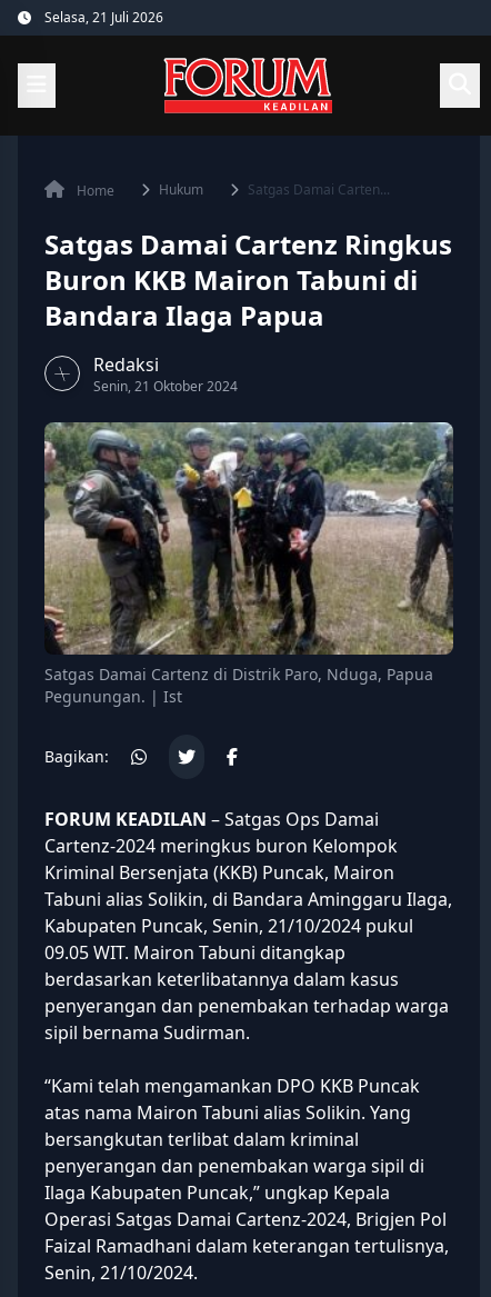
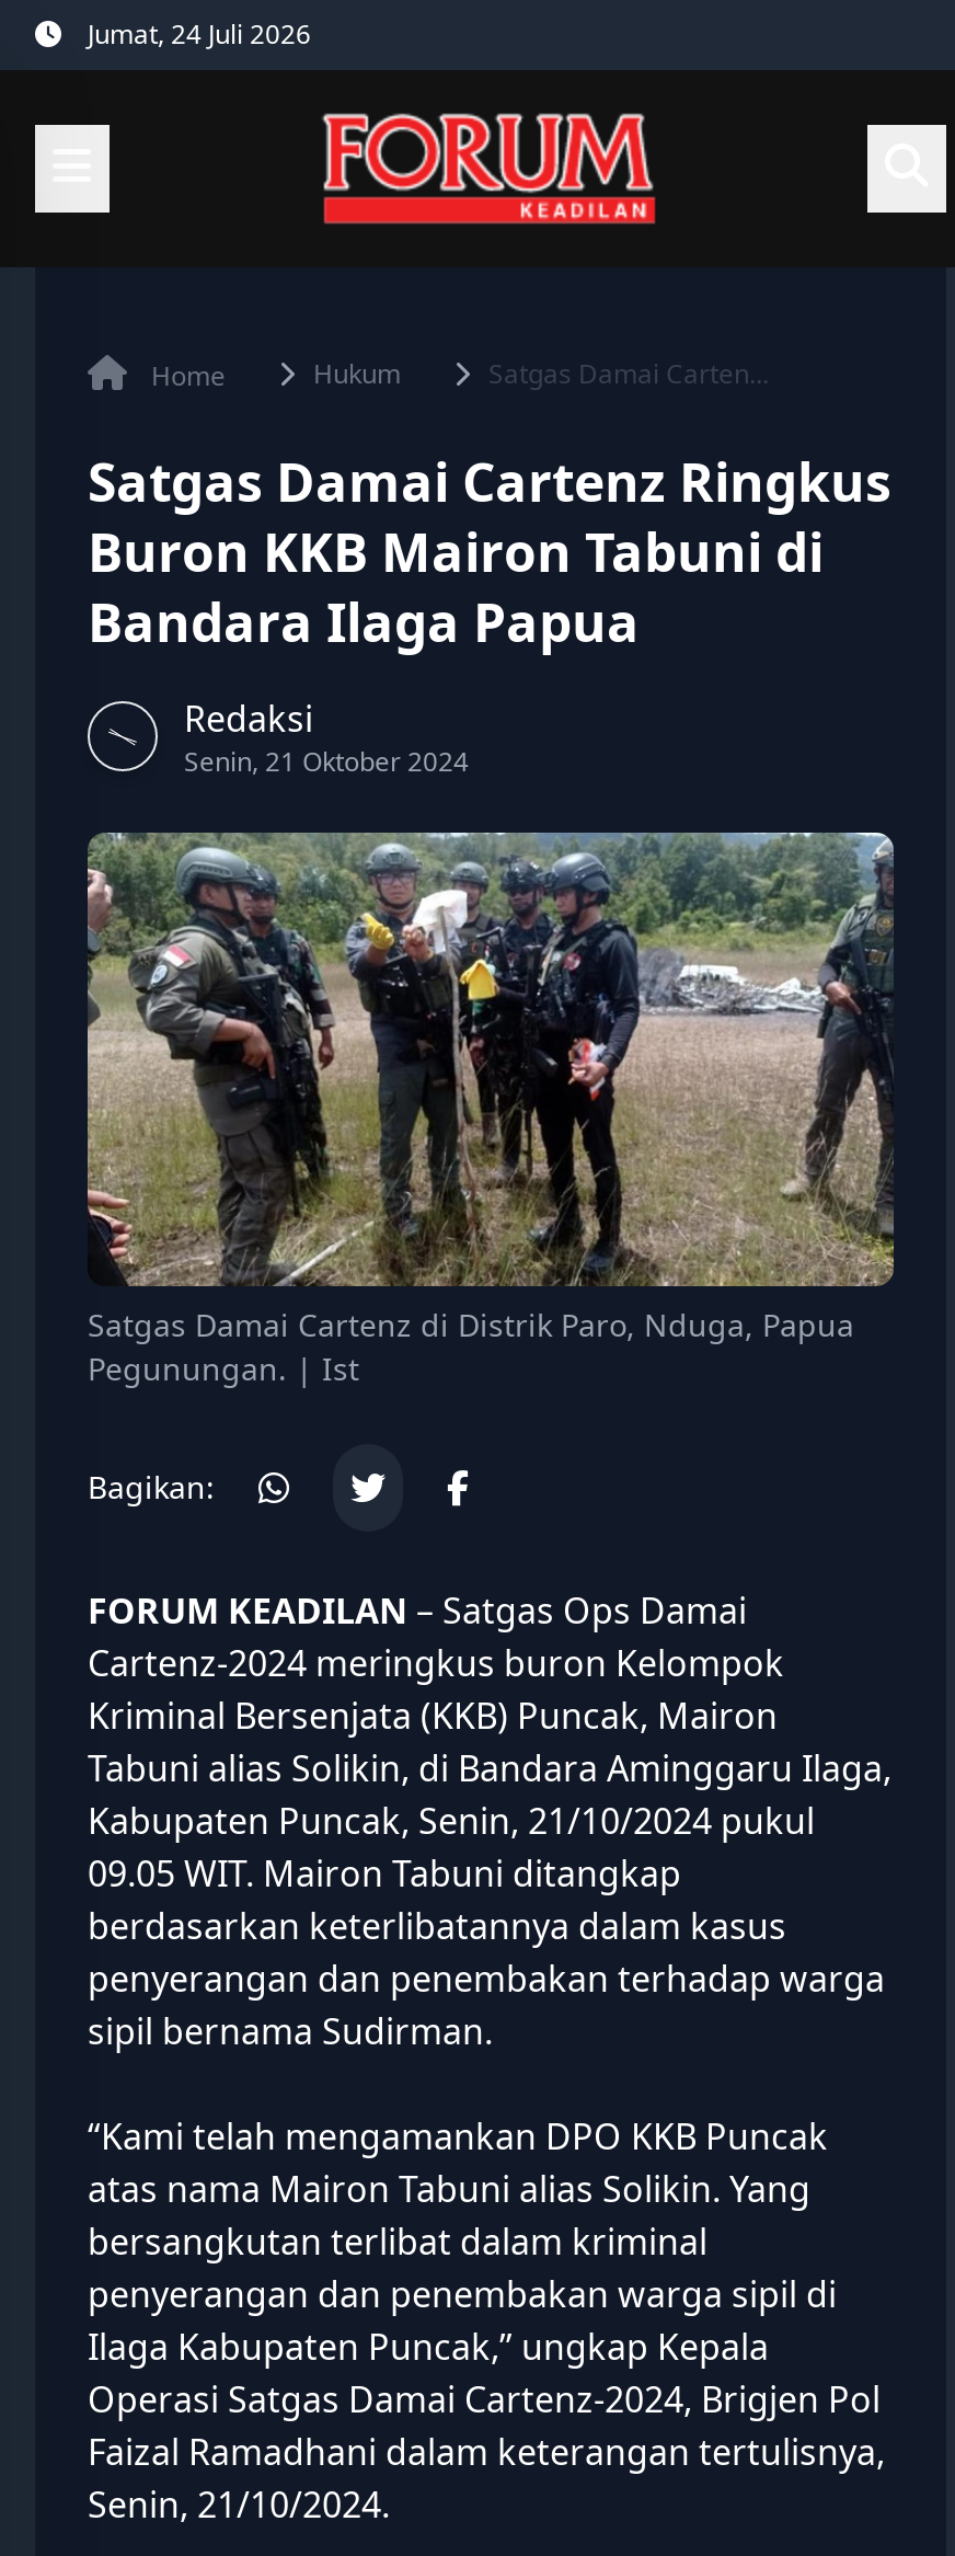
- Selasa, 21 Juli 2026
+ Jumat, 24 Juli 2026
